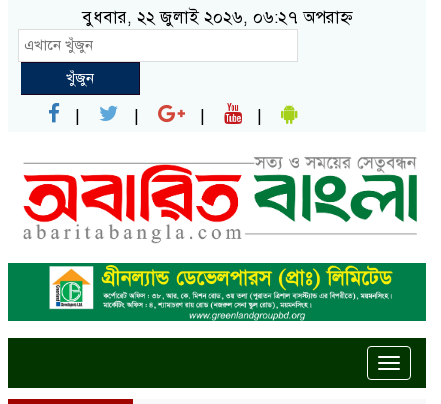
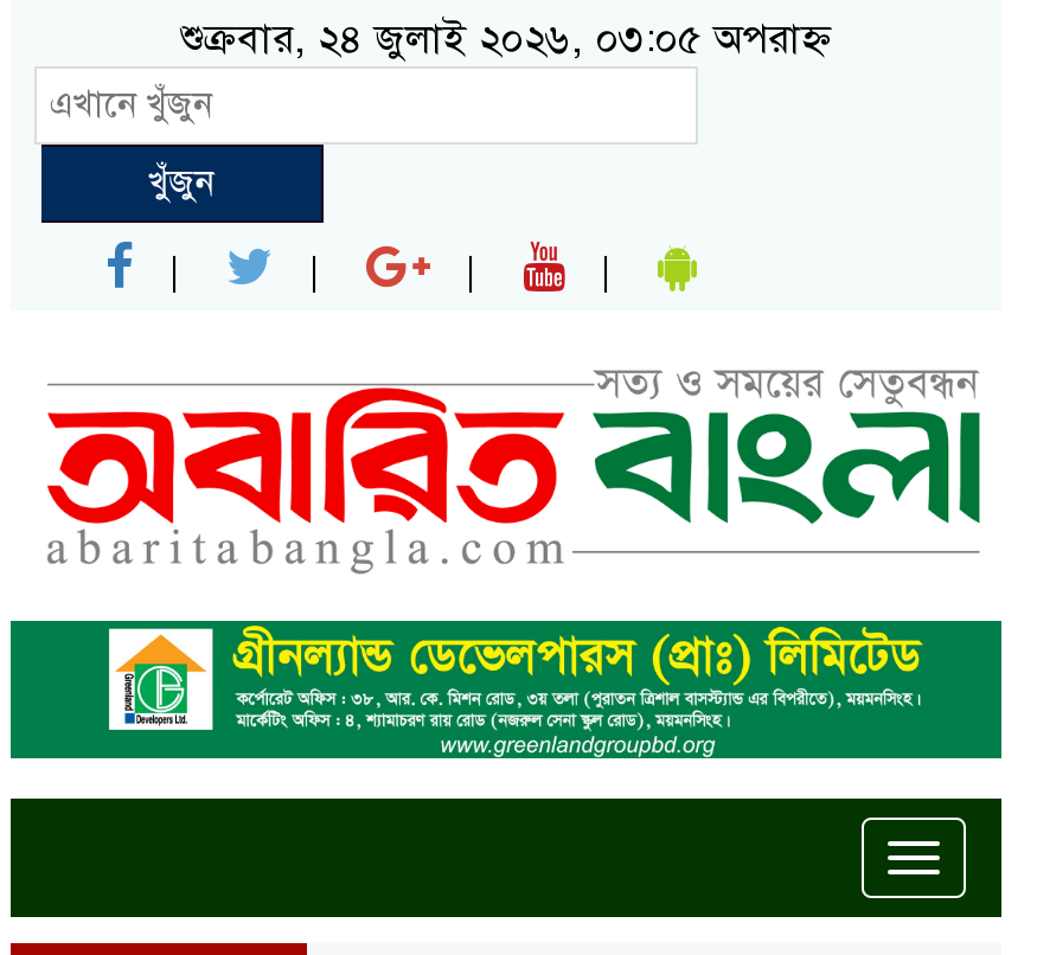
- বুধবার, ২২ জুলাই ২০২৬, ০৬:২৭ অপরাহ্ন
+ শুক্রবার, ২৪ জুলাই ২০২৬, ০৩:০৫ অপরাহ্ন
